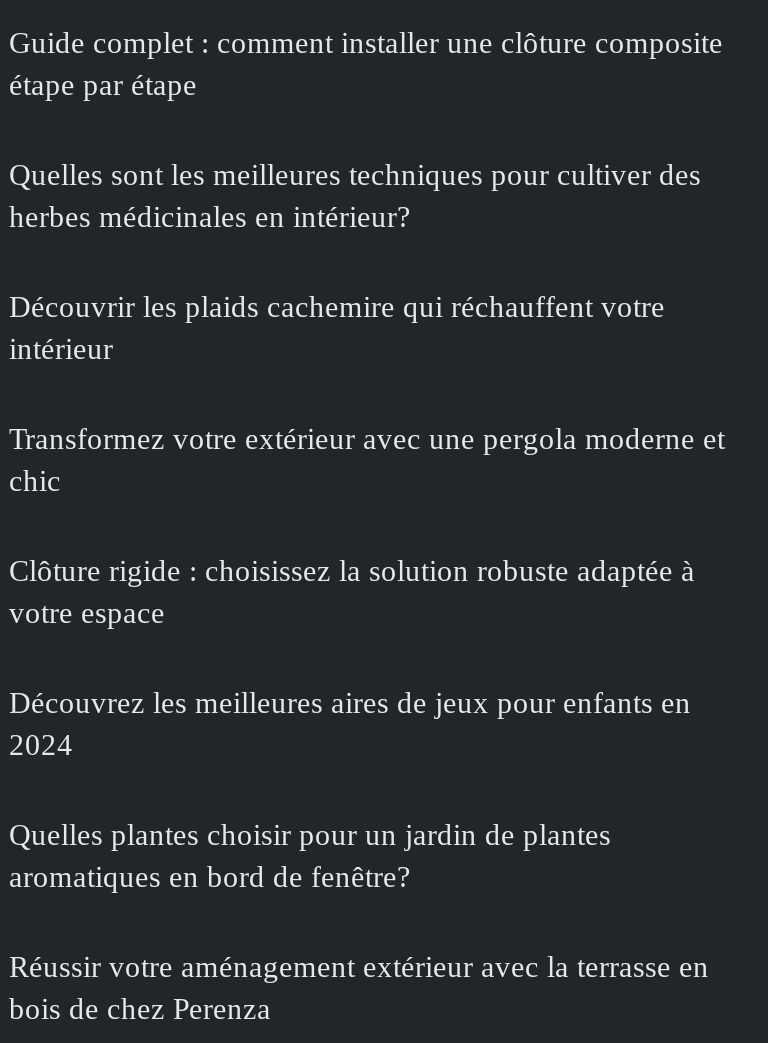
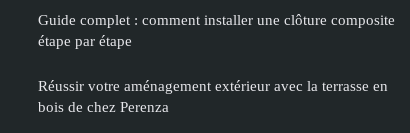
- Quelles sont les meilleures techniques pour cultiver des
- herbes médicinales en intérieur?
- Découvrir les plaids cachemire qui réchauffent votre
- intérieur
- Transformez votre extérieur avec une pergola moderne et
- chic
- Clôture rigide : choisissez la solution robuste adaptée à
- votre espace
- Découvrez les meilleures aires de jeux pour enfants en
- 2024
- Quelles plantes choisir pour un jardin de plantes
- aromatiques en bord de fenêtre?
